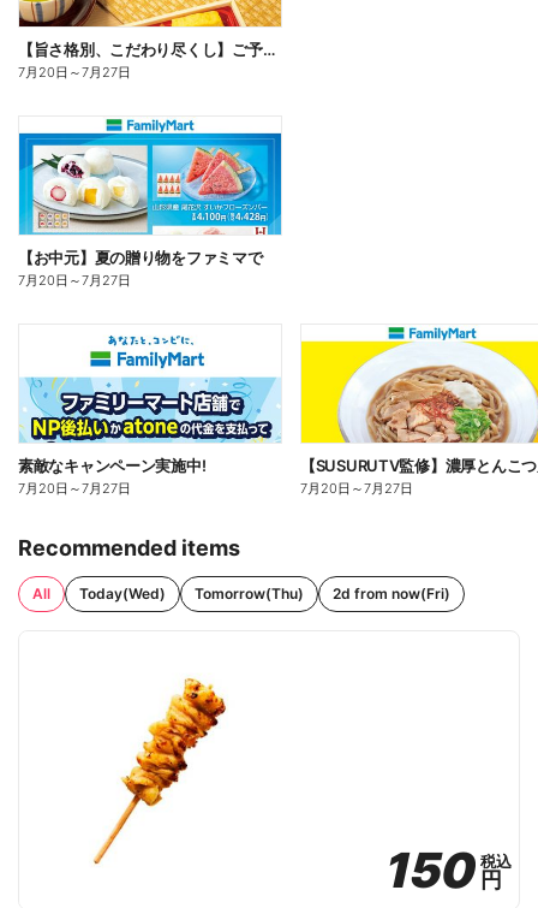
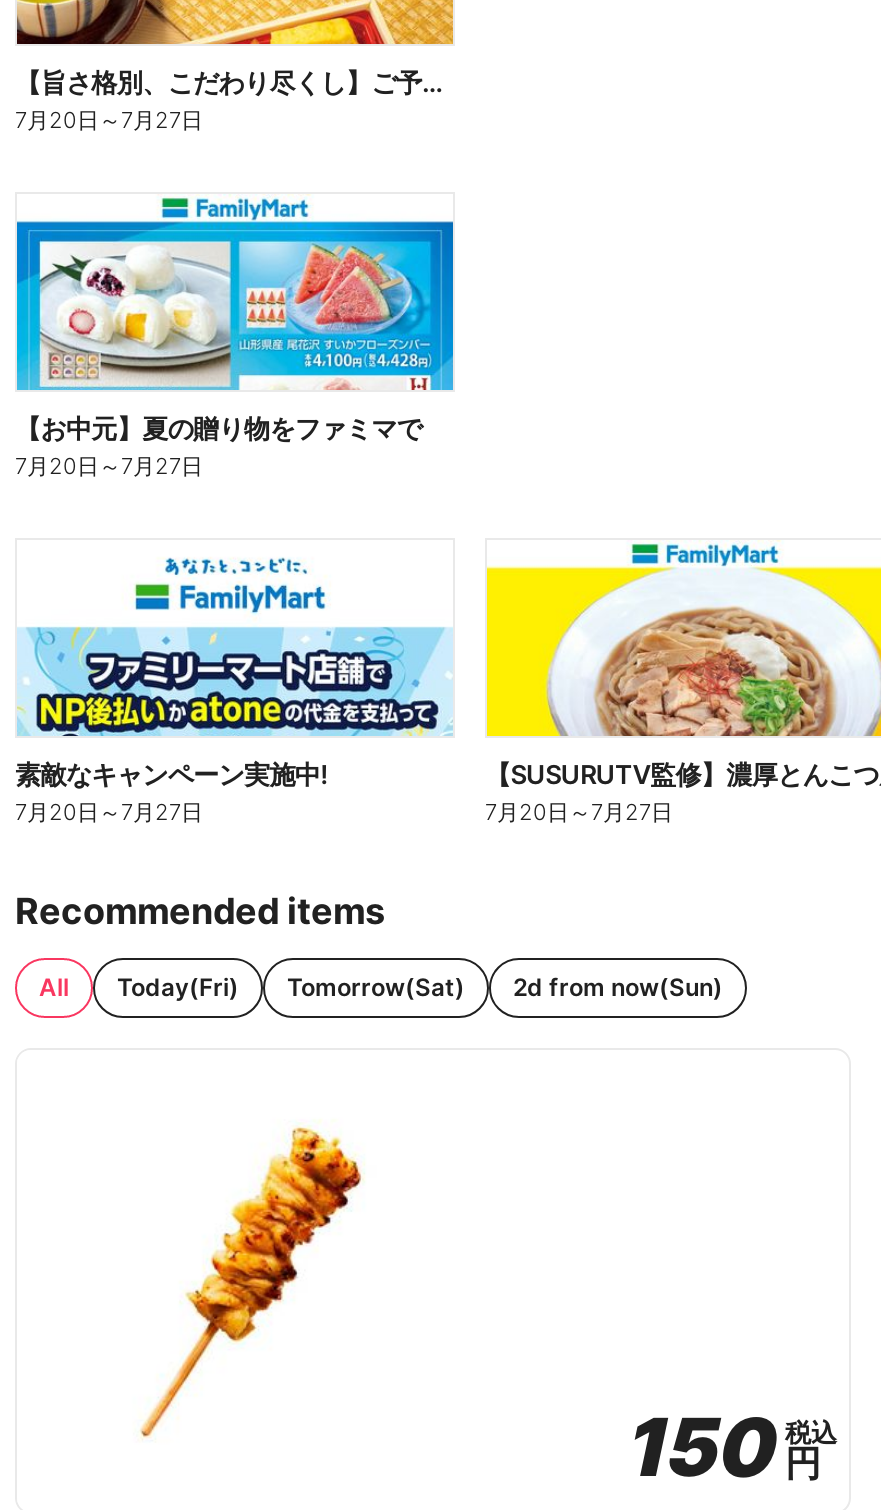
- Today(Wed)
- Tomorrow(Thu)
- 2d from now(Fri)
+ Today(Fri)
+ Tomorrow(Sat)
+ 2d from now(Sun)
